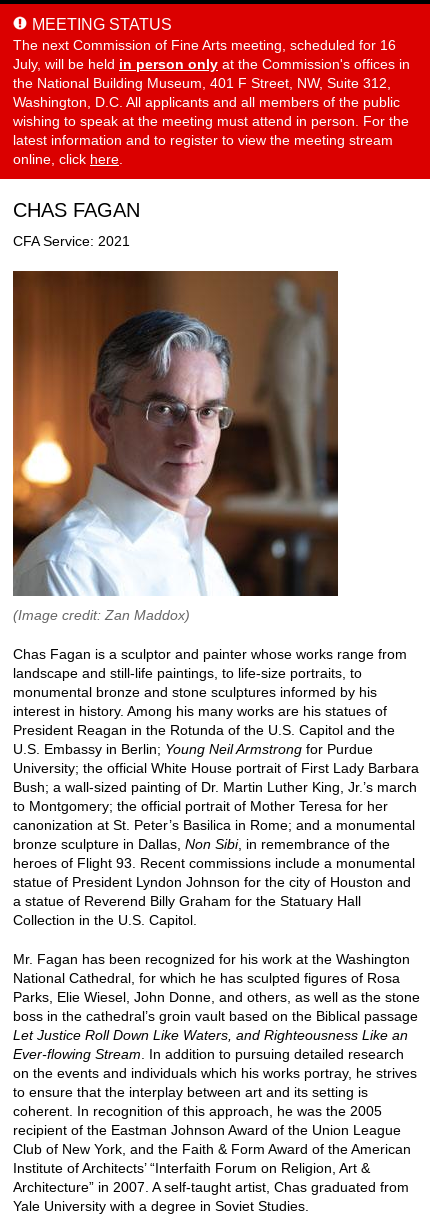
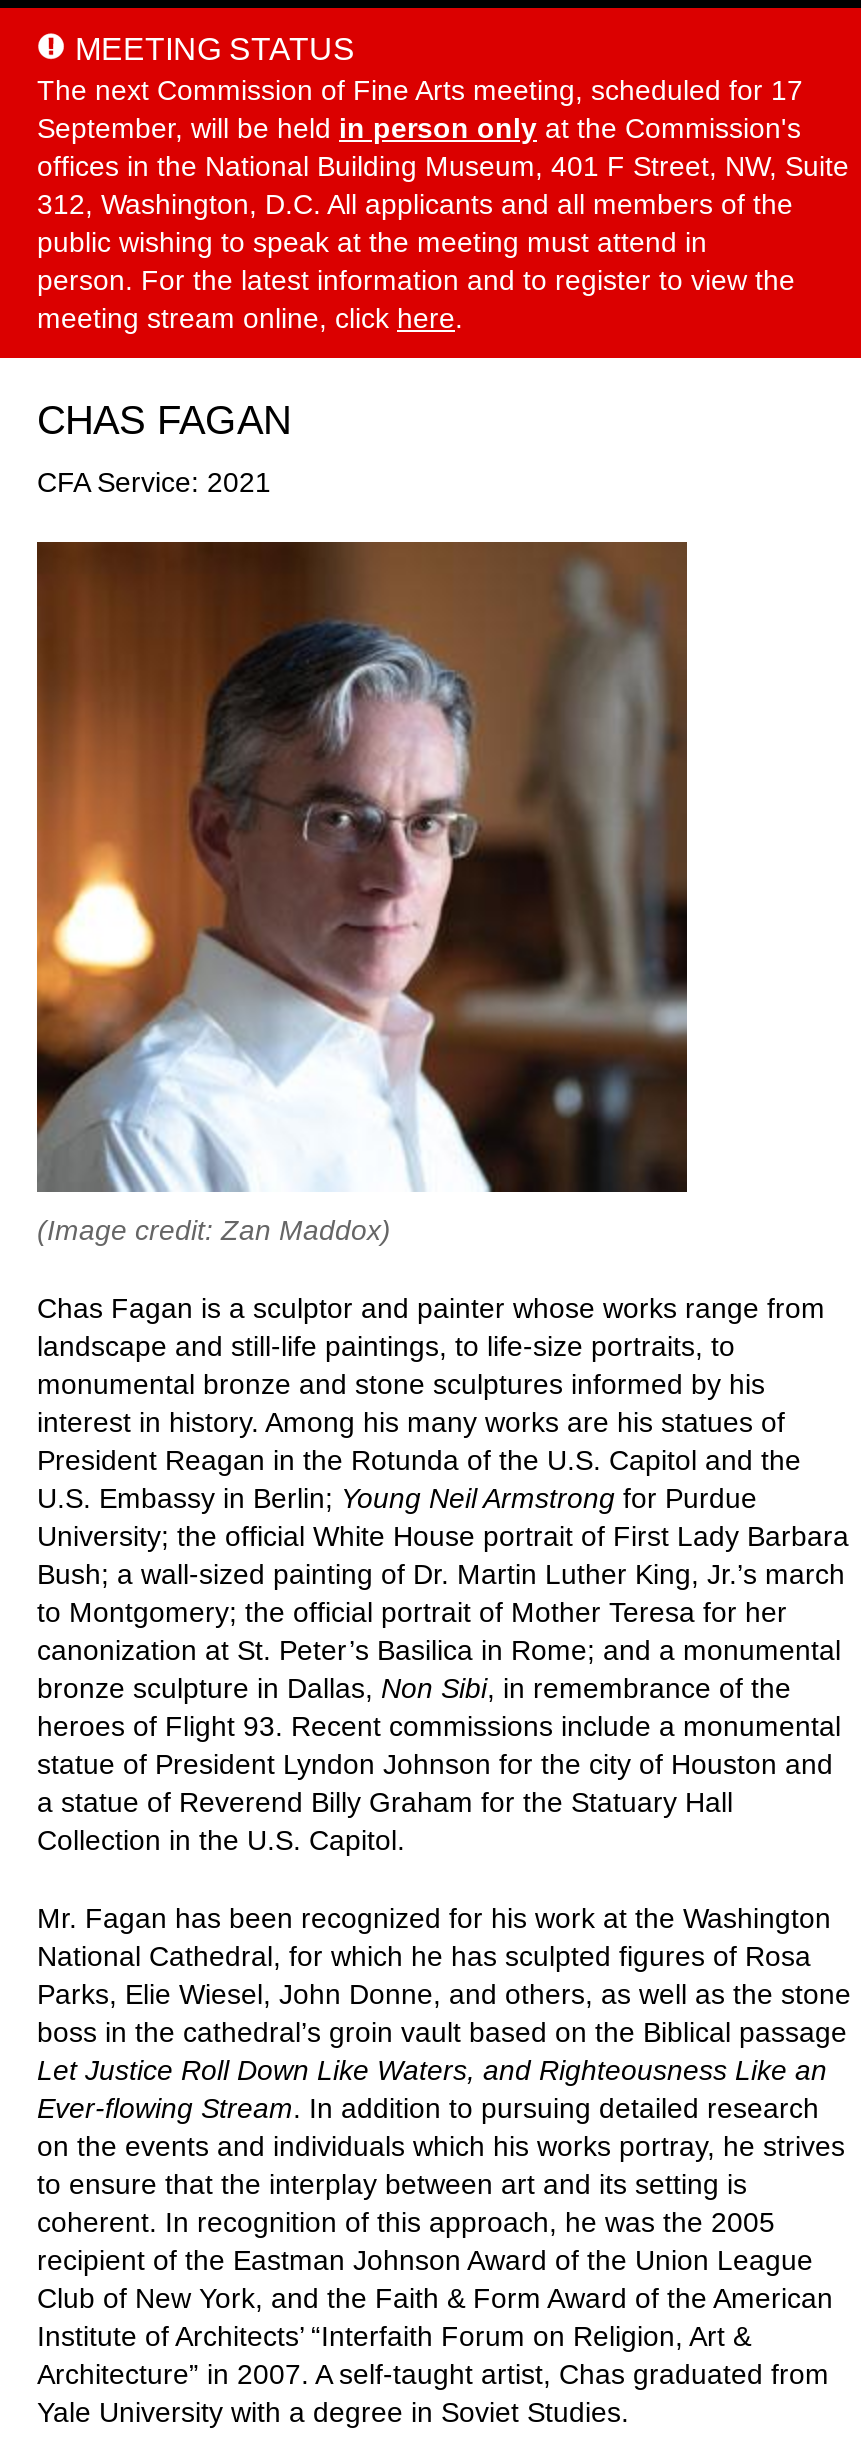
- The next Commission of Fine Arts meeting, scheduled for 16
- July, will be held in person only at the Commission's offices in
- the National Building Museum, 401 F Street, NW, Suite 312,
- Washington, D.C. All applicants and all members of the public
- wishing to speak at the meeting must attend in person. For the
- latest information and to register to view the meeting stream
- online, click here.
+ The next Commission of Fine Arts meeting, scheduled for 17
+ September, will be held in person only at the Commission's
+ offices in the National Building Museum, 401 F Street, NW, Suite
+ 312, Washington, D.C. All applicants and all members of the
+ public wishing to speak at the meeting must attend in
+ person. For the latest information and to register to view the
+ meeting stream online, click here.
